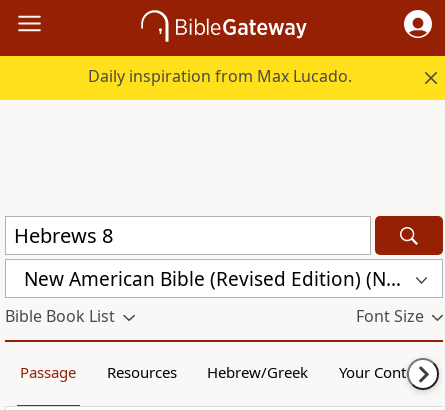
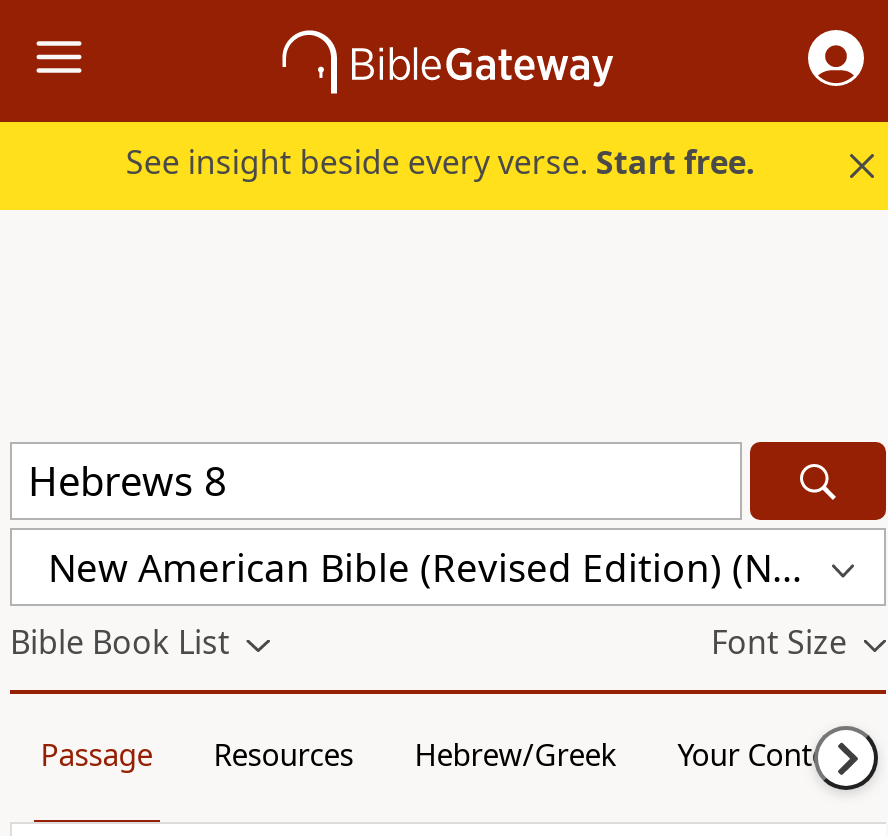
- Daily inspiration from Max Lucado.
+ See insight beside every verse. Start free.
